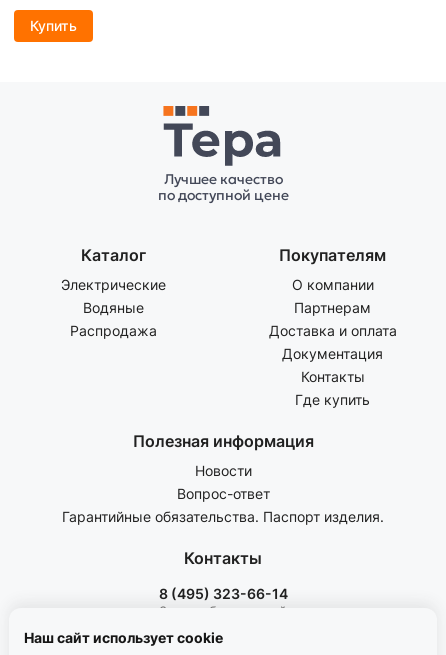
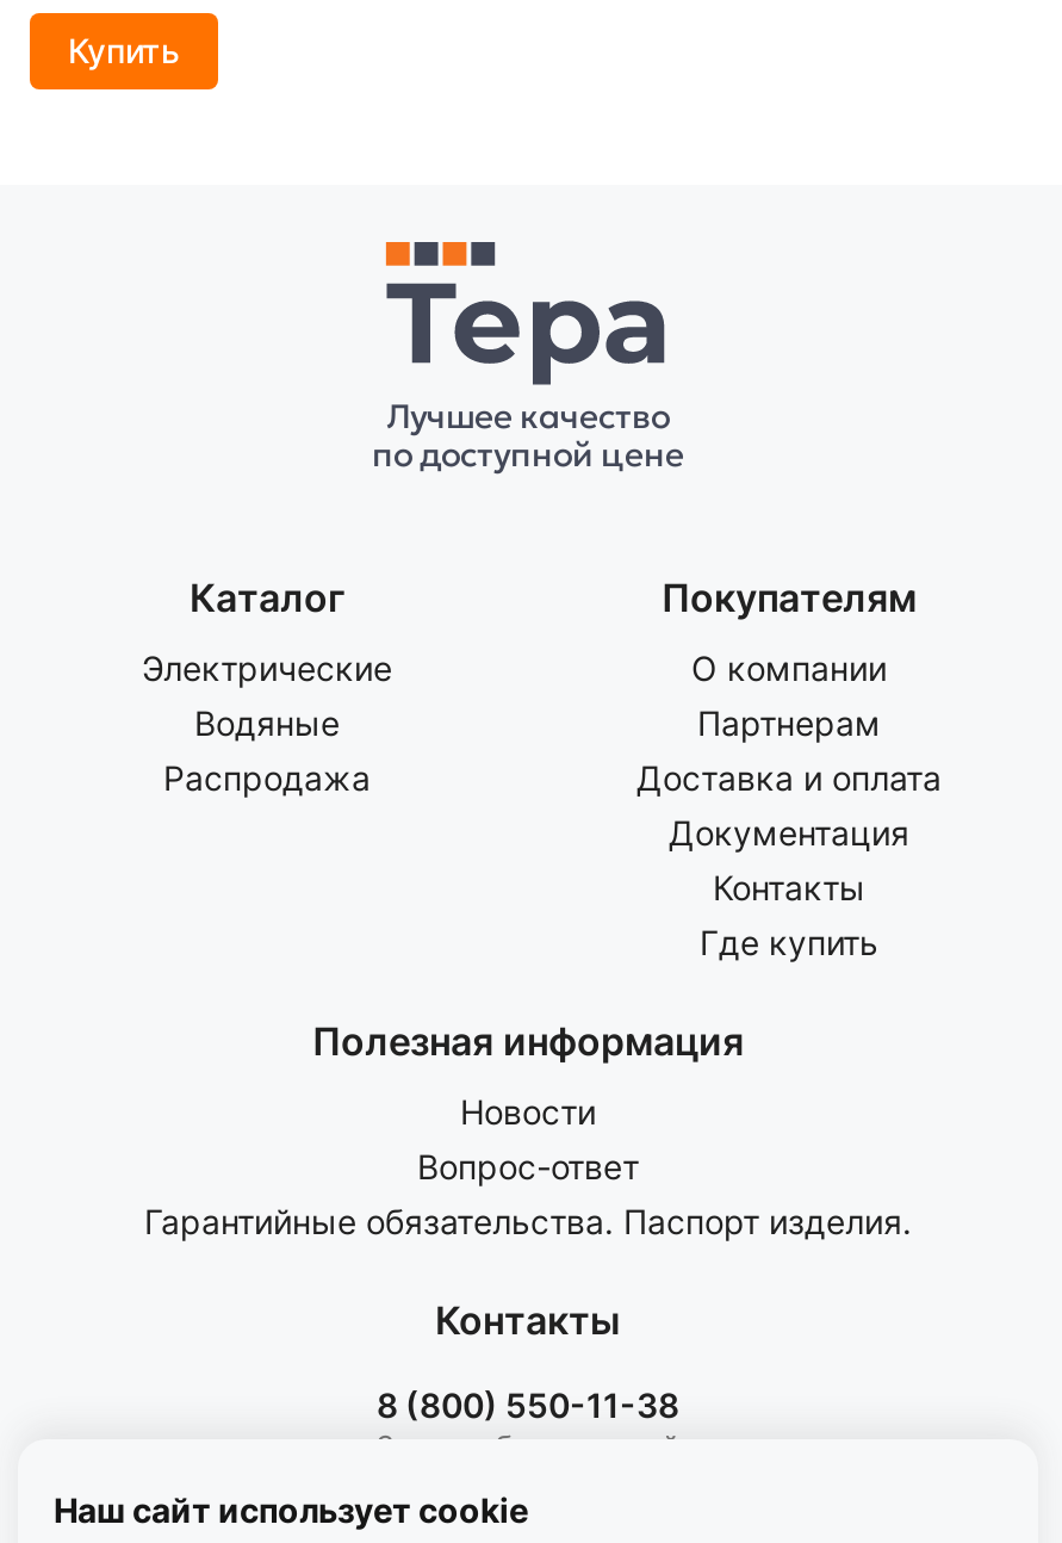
- 8 (495) 323-66-14
+ 8 (800) 550-11-38
